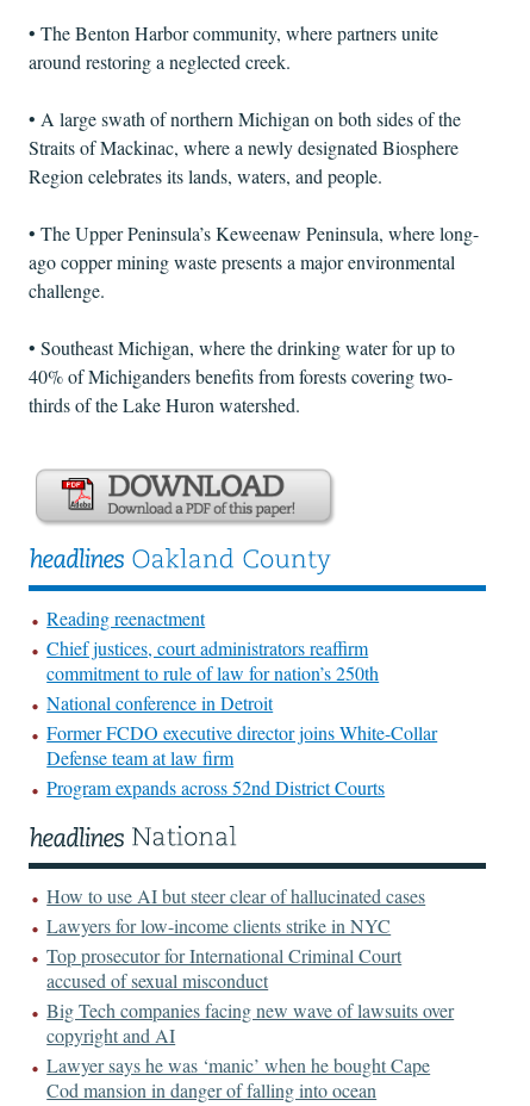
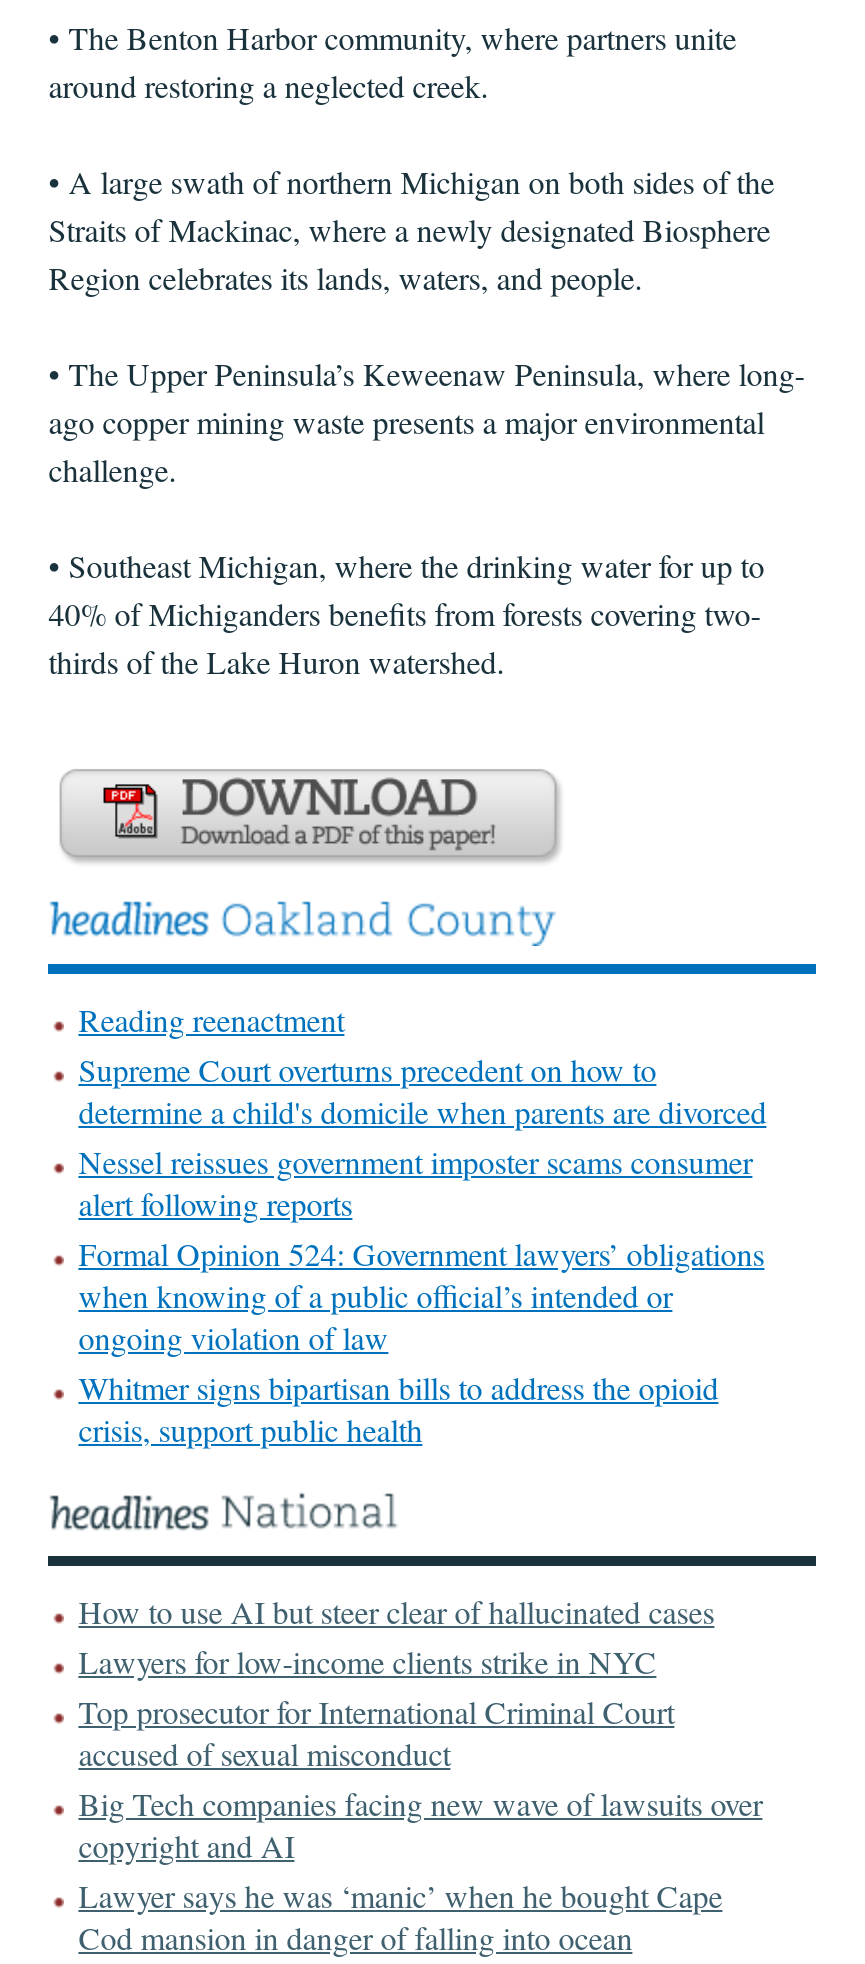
- Chief justices, court administrators reaffirm
- commitment to rule of law for nation’s 250th
- National conference in Detroit
- Former FCDO executive director joins White-Collar
- Defense team at law firm
- Program expands across 52nd District Courts
+ Supreme Court overturns precedent on how to
+ determine a child's domicile when parents are divorced
+ Nessel reissues government imposter scams consumer
+ alert following reports
+ Formal Opinion 524: Government lawyers’ obligations
+ when knowing of a public official’s intended or
+ ongoing violation of law
+ Whitmer signs bipartisan bills to address the opioid
+ crisis, support public health
